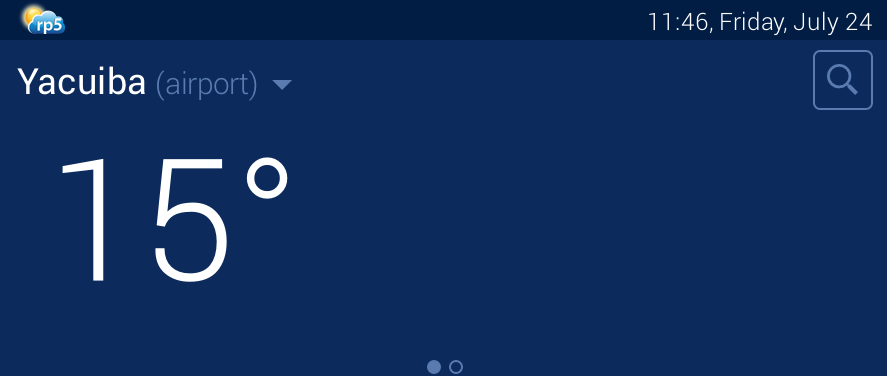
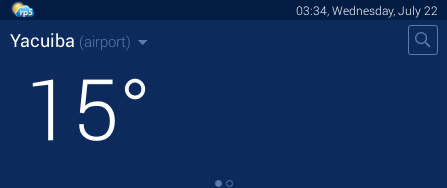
- 11:46, Friday, July 24
+ 03:34, Wednesday, July 22
